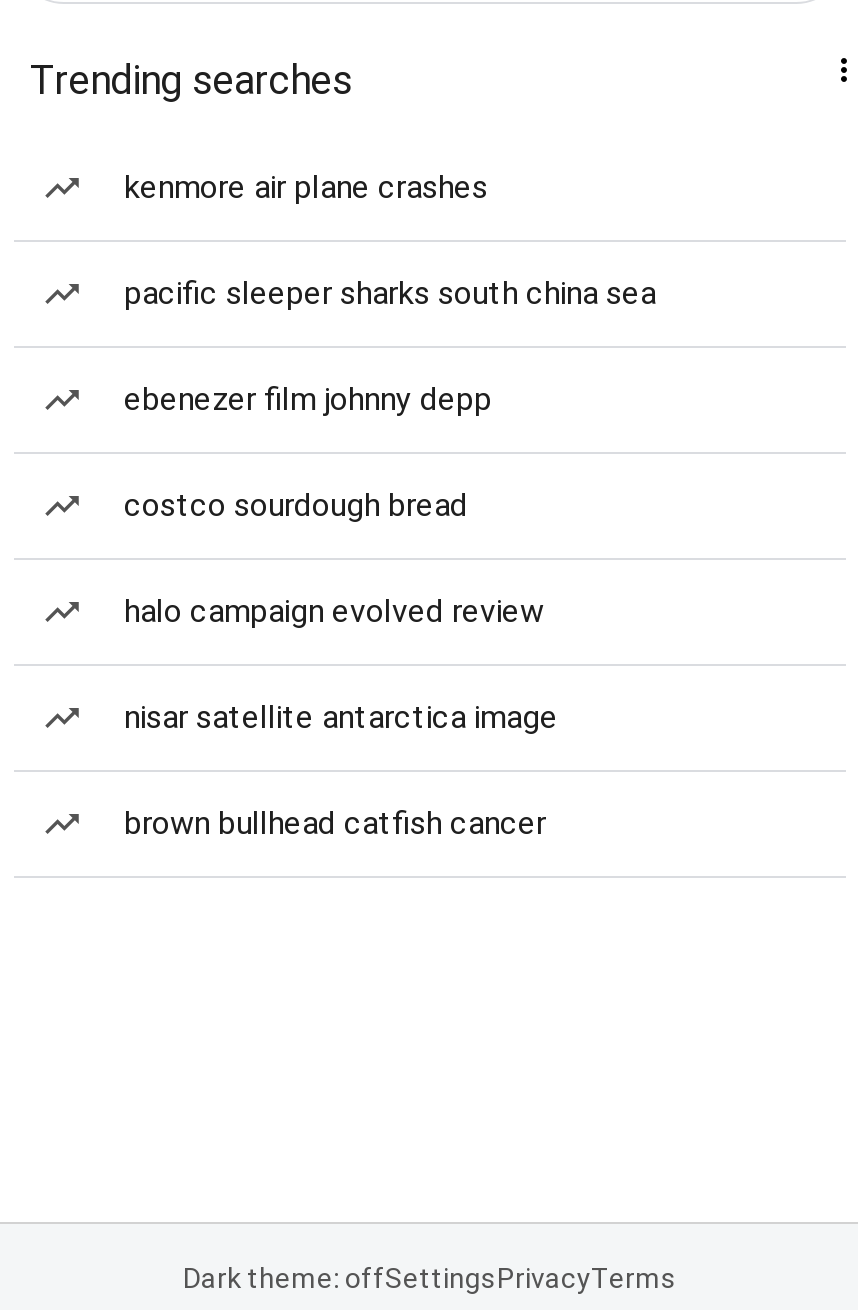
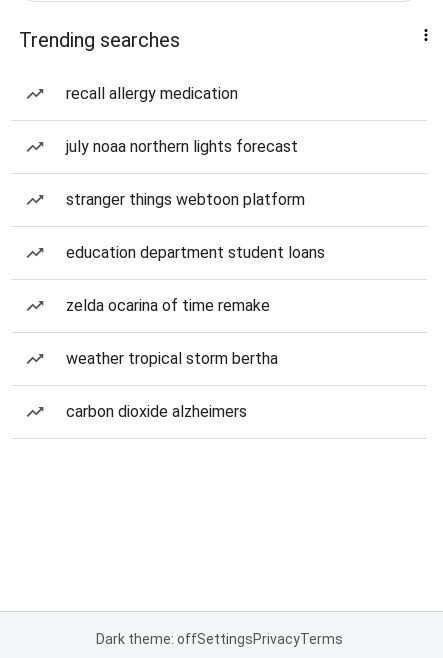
- kenmore air plane crashes
+ recall allergy medication

- pacific sleeper sharks south china sea
+ july noaa northern lights forecast

- ebenezer film johnny depp
+ stranger things webtoon platform

- costco sourdough bread
+ education department student loans

- halo campaign evolved review
+ zelda ocarina of time remake

- nisar satellite antarctica image
+ weather tropical storm bertha

- brown bullhead catfish cancer
+ carbon dioxide alzheimers
